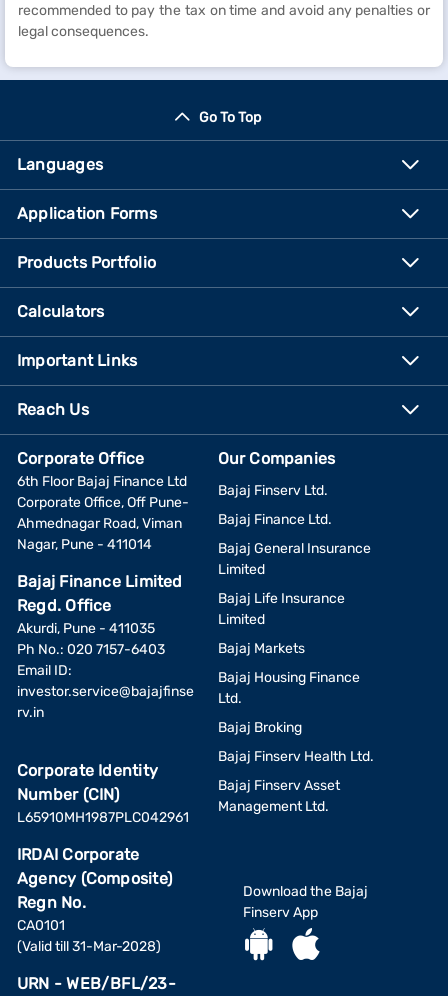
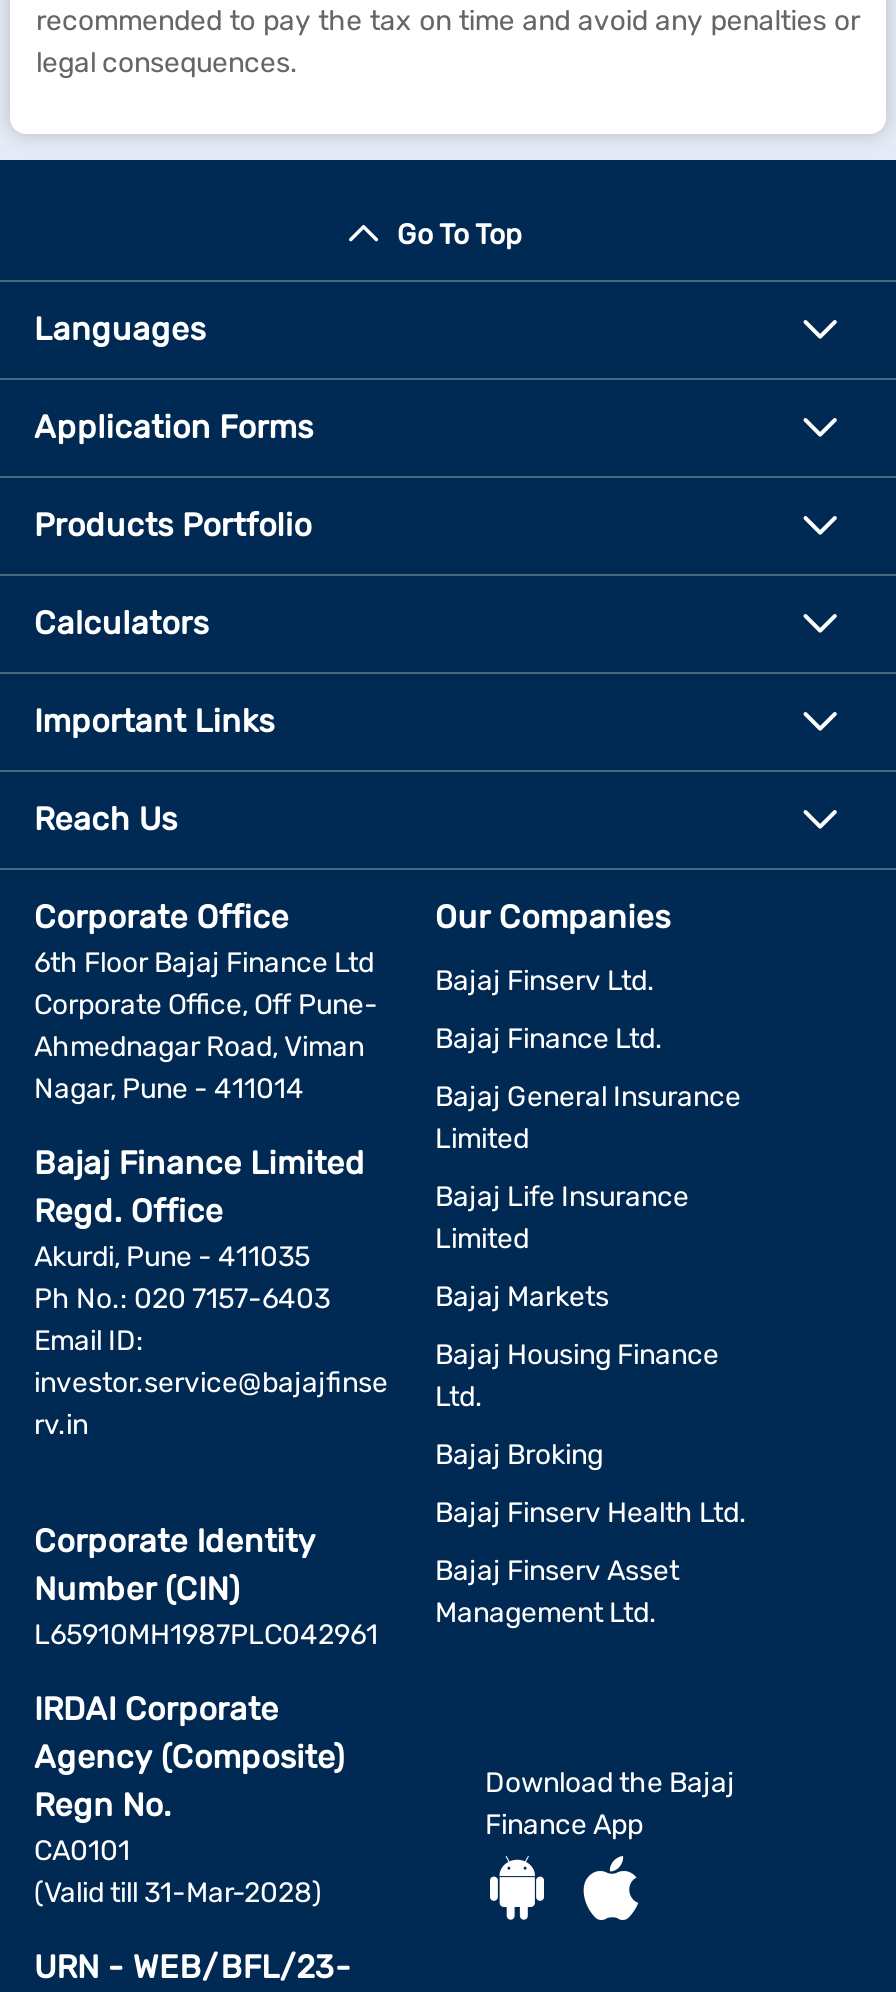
- Finserv App
+ Finance App
